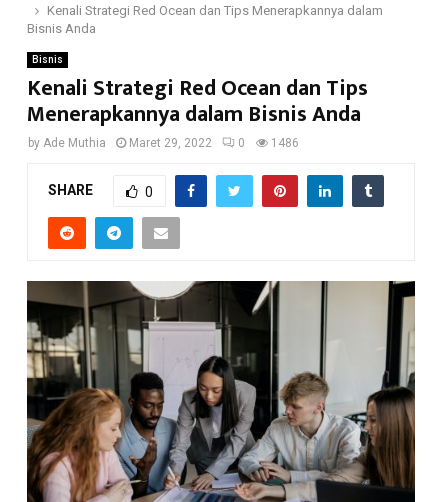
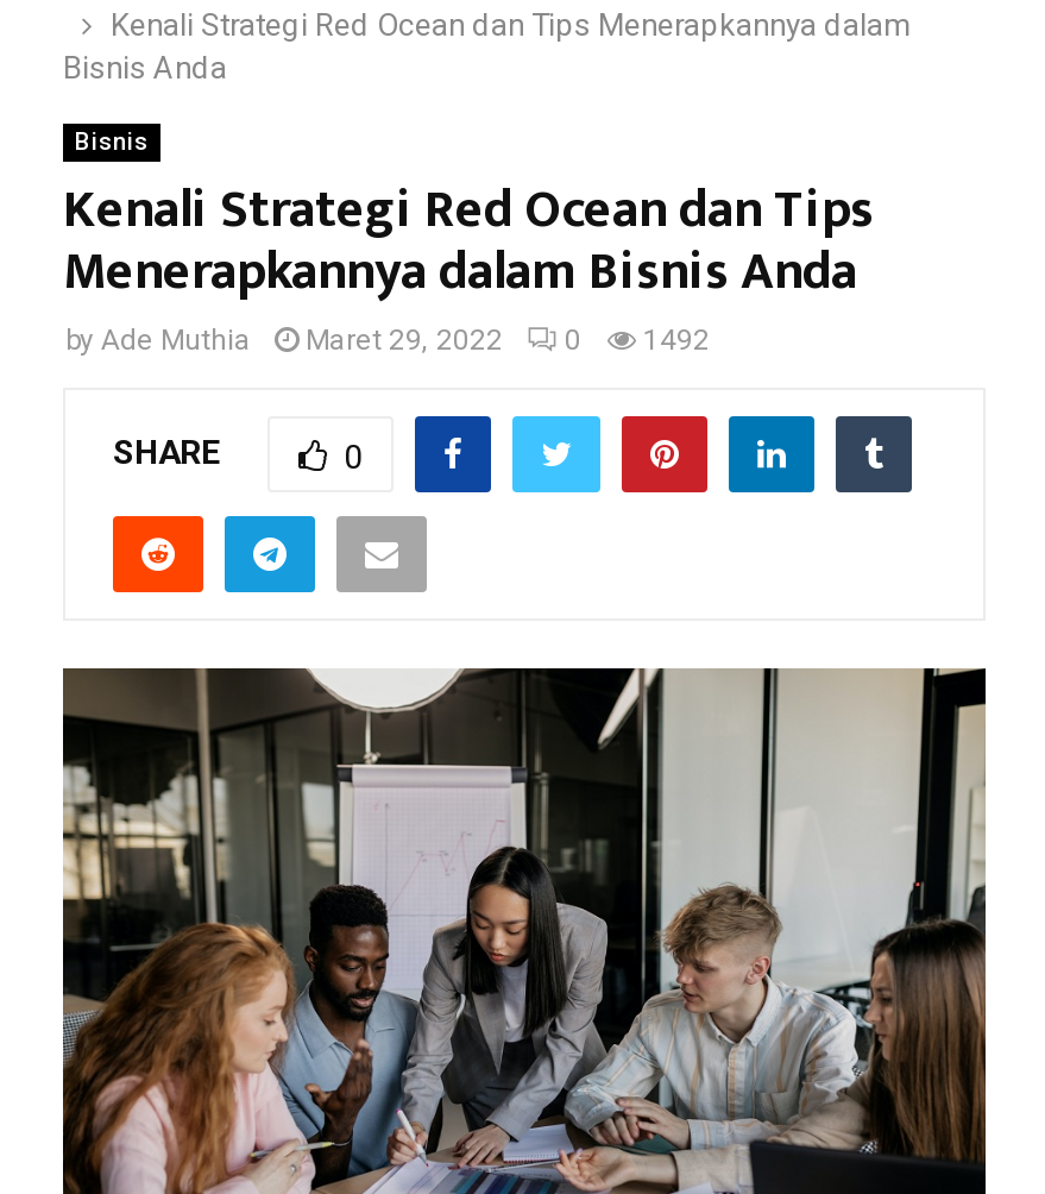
- 1486
+ 1492
